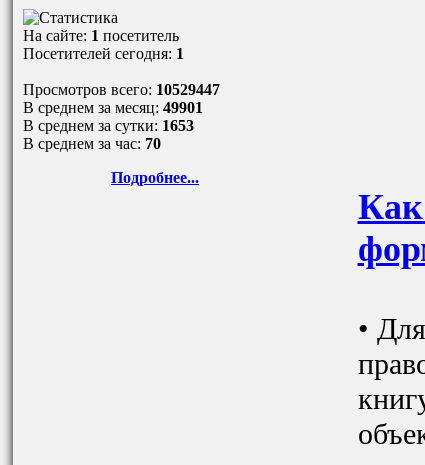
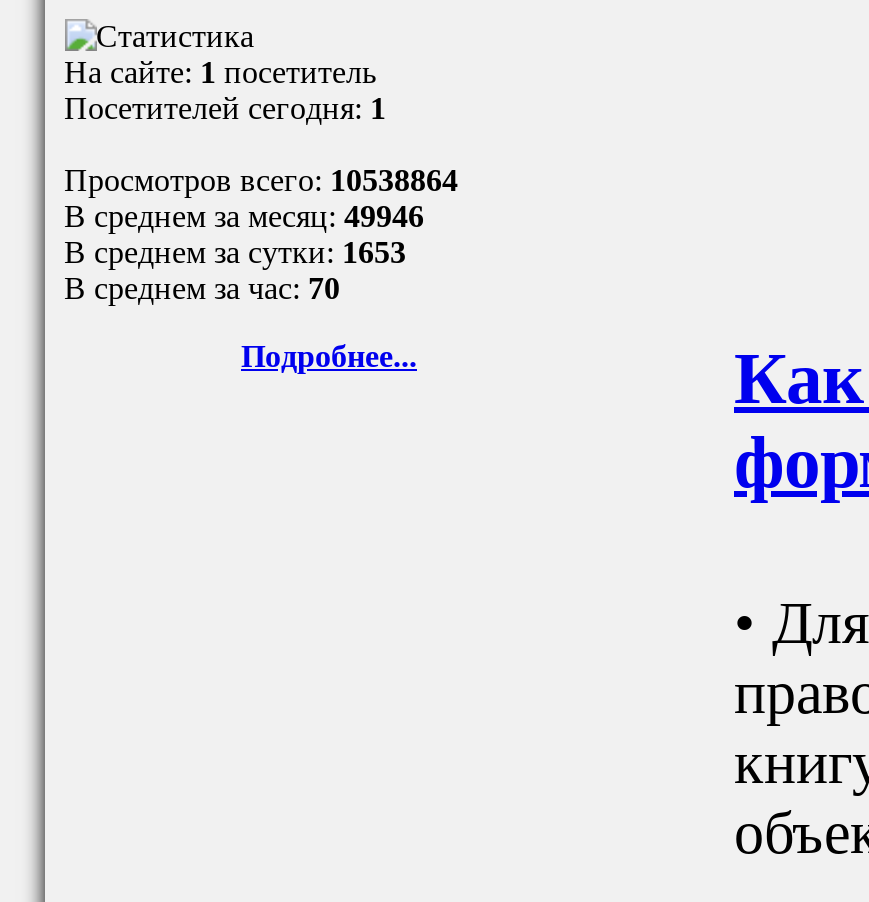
- Просмотров всего: 10529447
+ Просмотров всего: 10538864

- В среднем за месяц: 49901
+ В среднем за месяц: 49946
